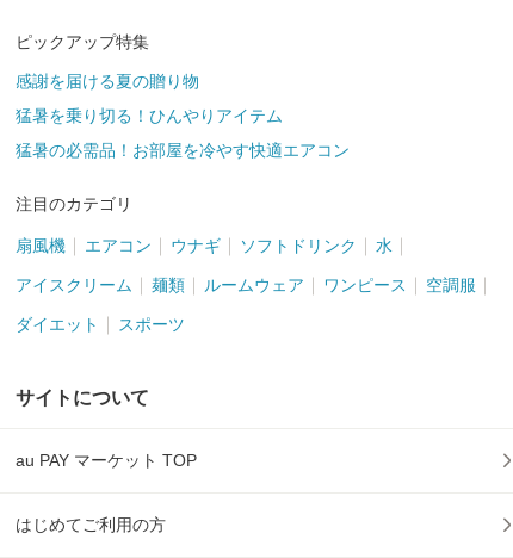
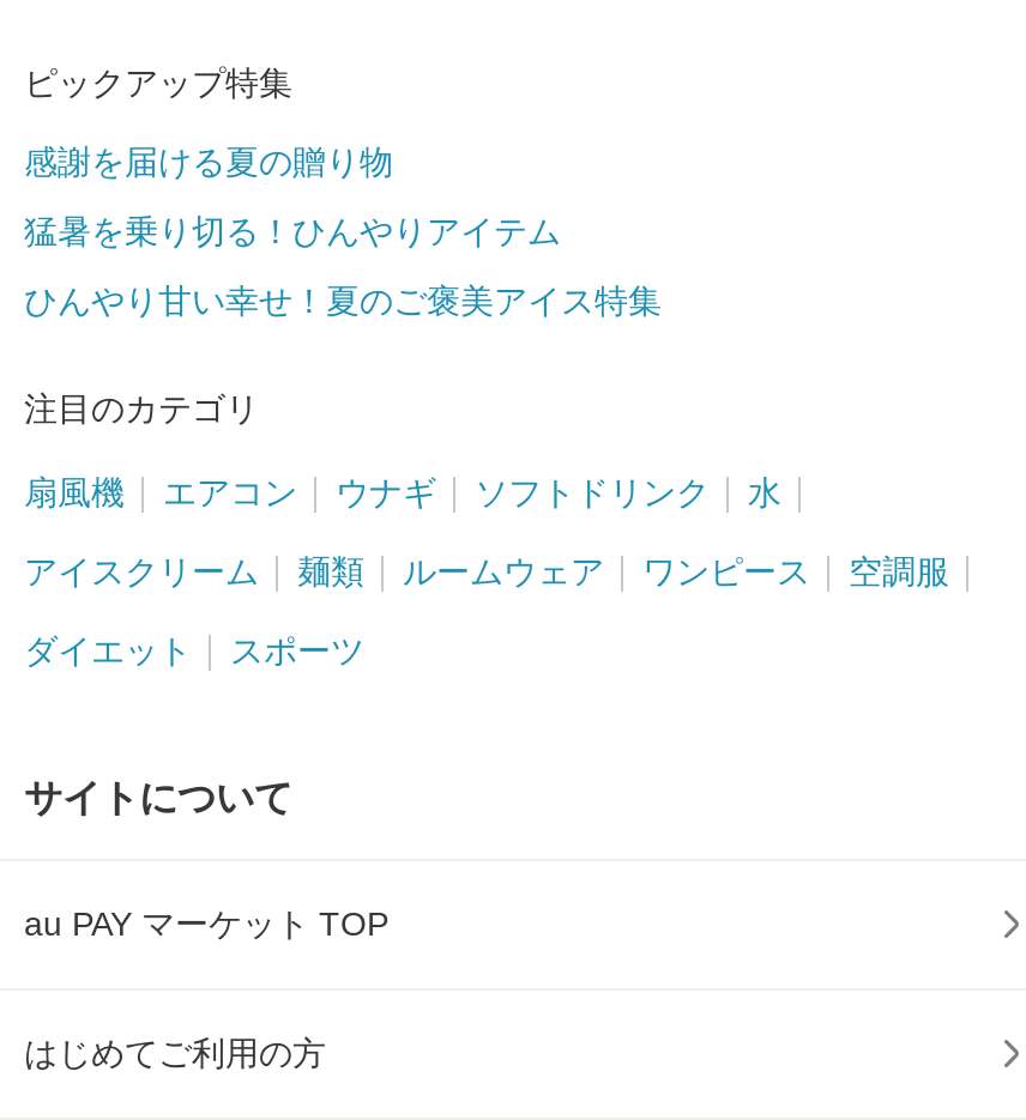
- 猛暑の必需品！お部屋を冷やす快適エアコン
+ ひんやり甘い幸せ！夏のご褒美アイス特集
